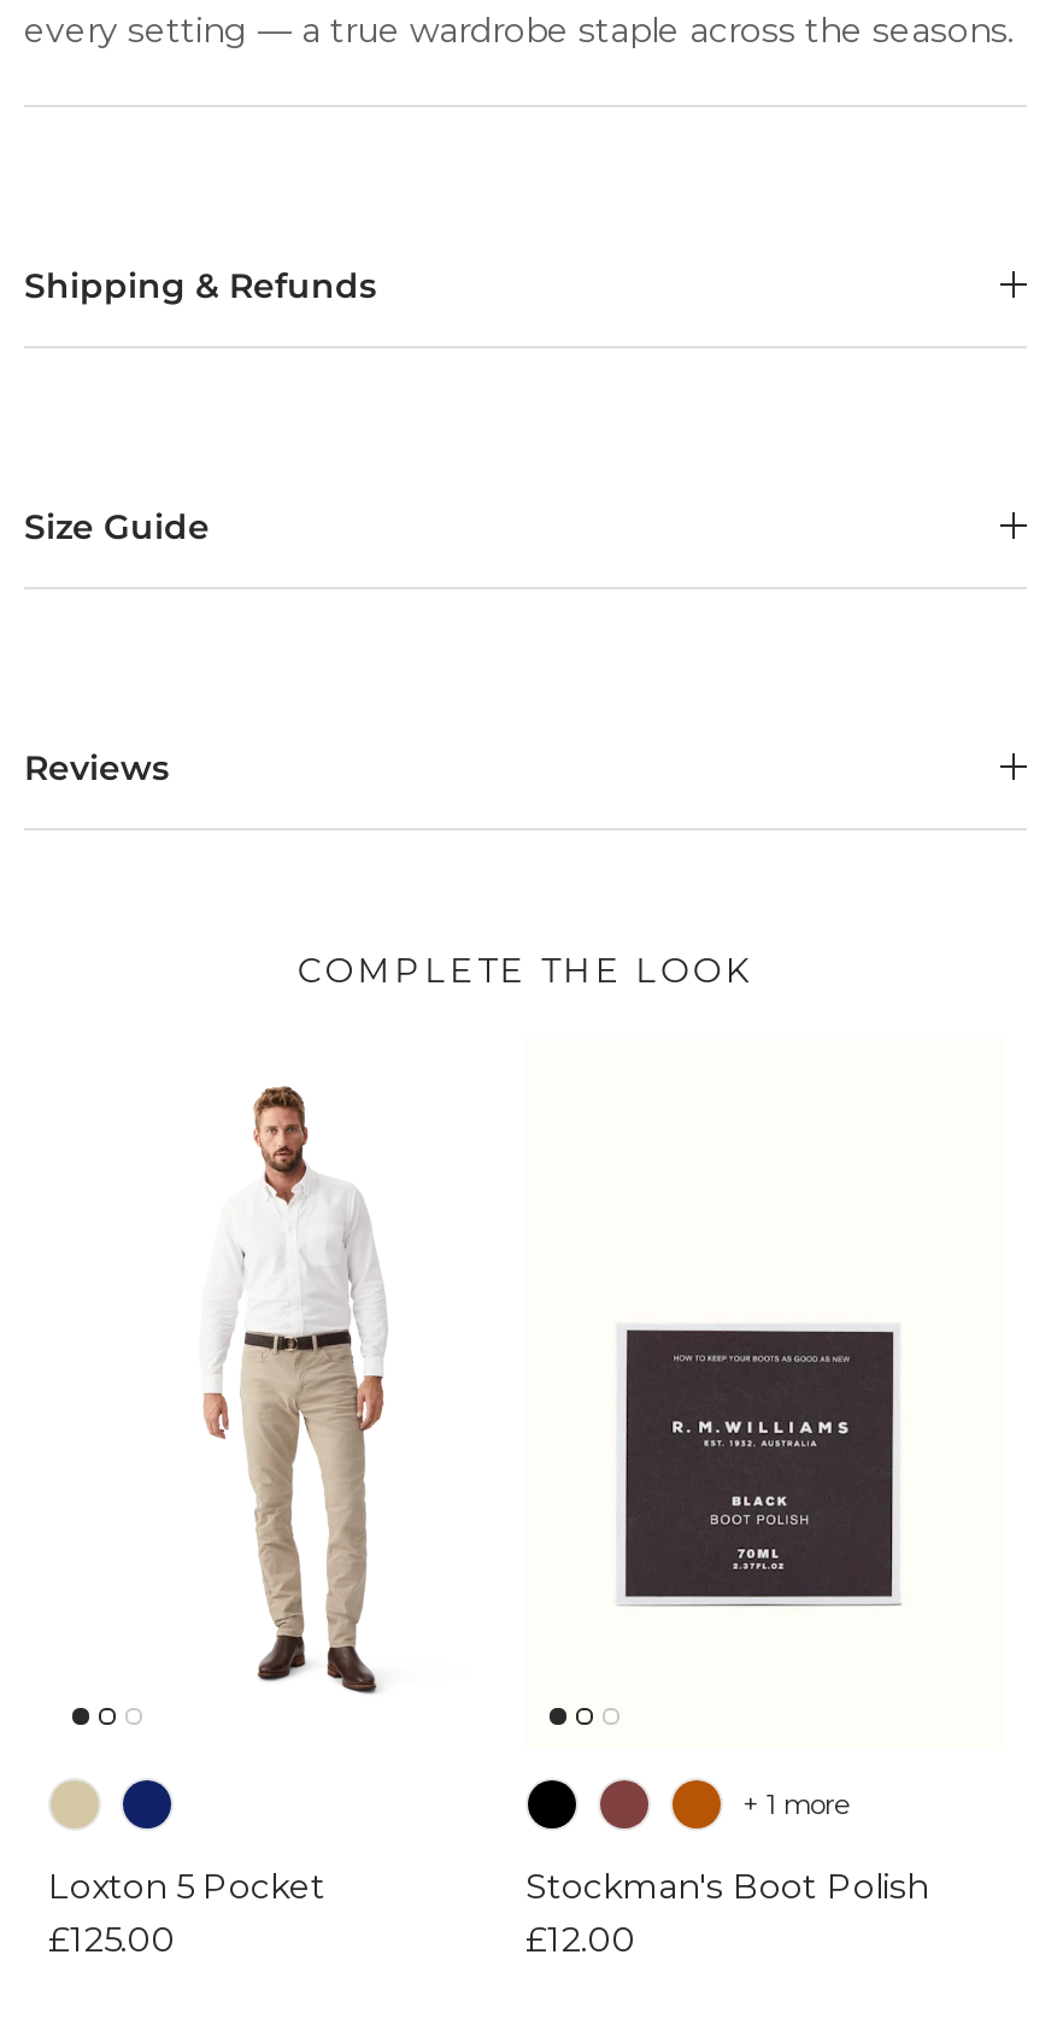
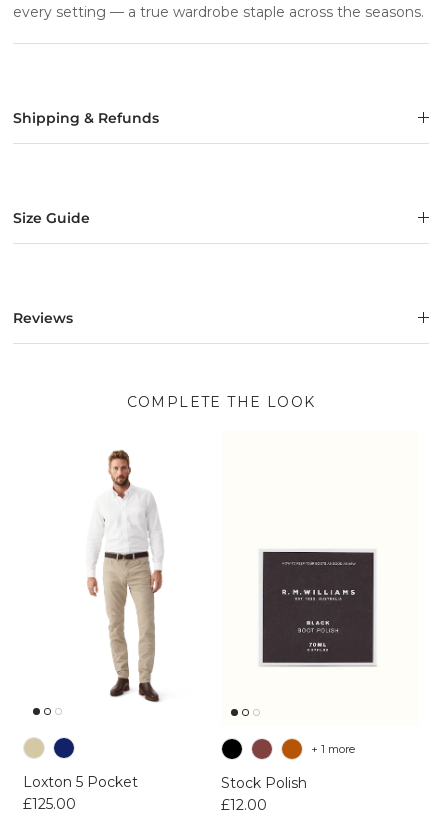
- Stockman's Boot Polish
+ Stock Polish
